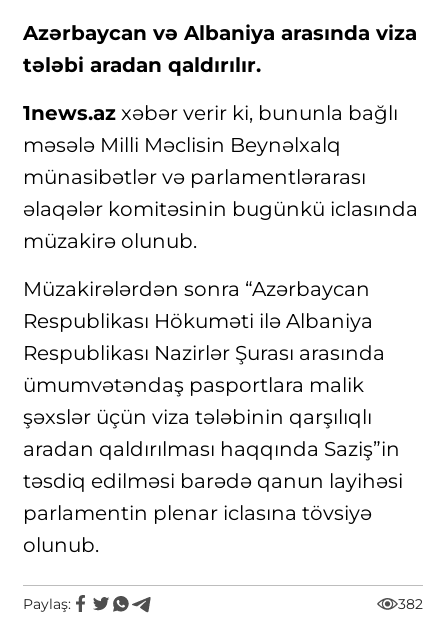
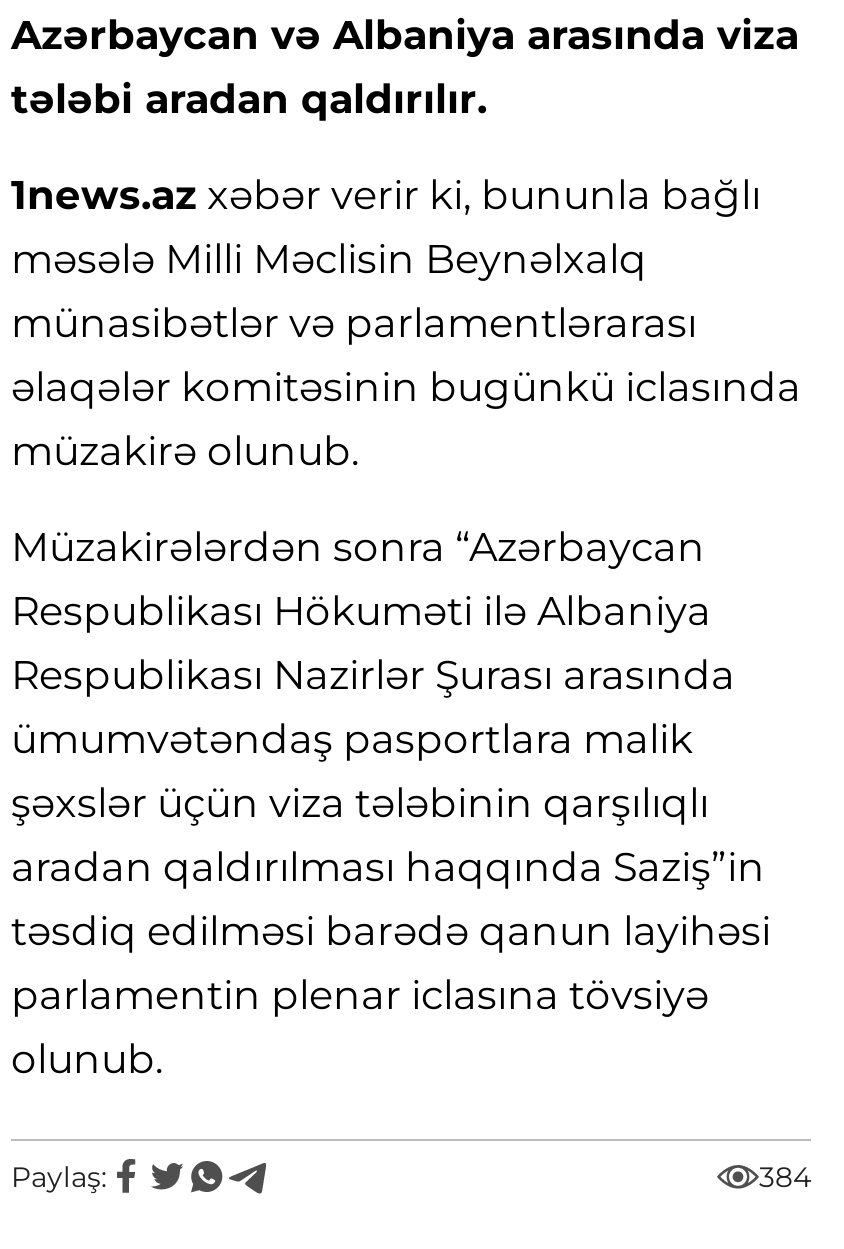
- 382
+ 384
